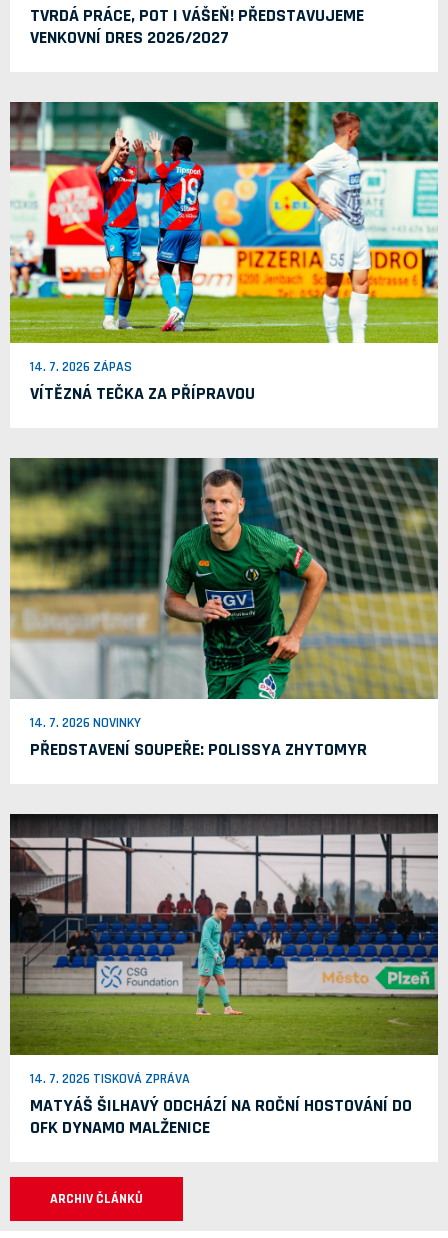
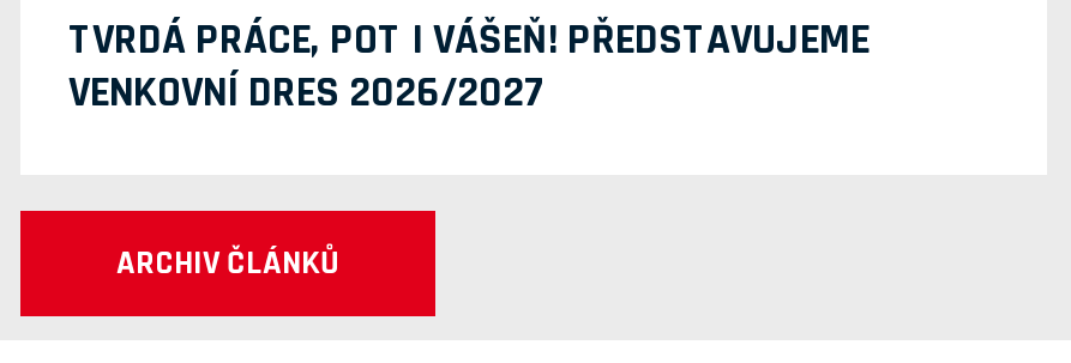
- [image]
- 14. 7. 2026 ZÁPAS
- VÍTĚZNÁ TEČKA ZA PŘÍPRAVOU

- [image]
- 14. 7. 2026 NOVINKY
- PŘEDSTAVENÍ SOUPEŘE: POLISSYA ZHYTOMYR

- [image]
- 14. 7. 2026 TISKOVÁ ZPRÁVA
- MATYÁŠ ŠILHAVÝ ODCHÁZÍ NA ROČNÍ HOSTOVÁNÍ DO
- OFK DYNAMO MALŽENICE
